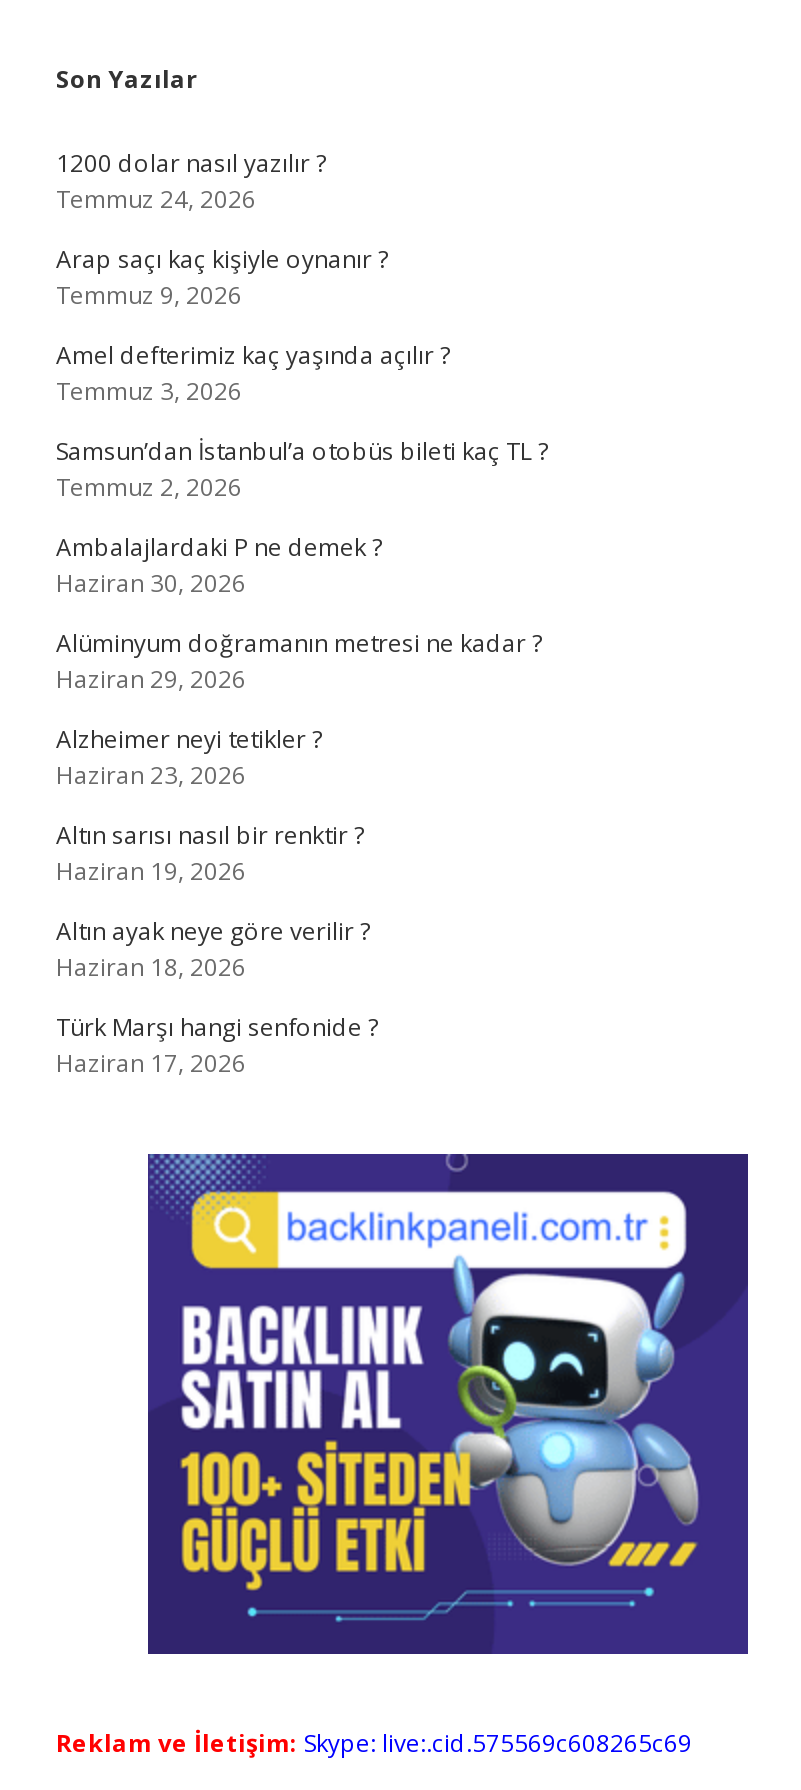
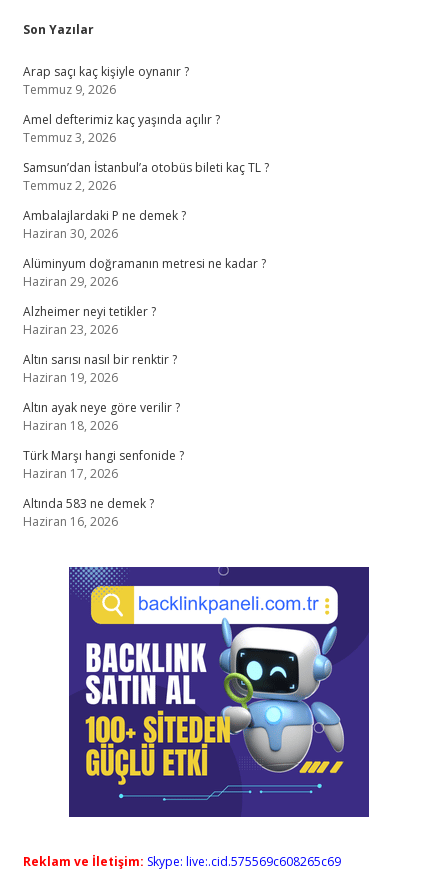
- 1200 dolar nasıl yazılır ?
- Temmuz 24, 2026

moved up: Arap saçı kaç kişiyle oynanır ? | Temmuz 9, 2026 | Amel defterimiz kaç yaşında açılır ? | ... | Türk Marşı hangi senfonide ? | Haziran 17, 2026

+ Altında 583 ne demek ?
+ Haziran 16, 2026
